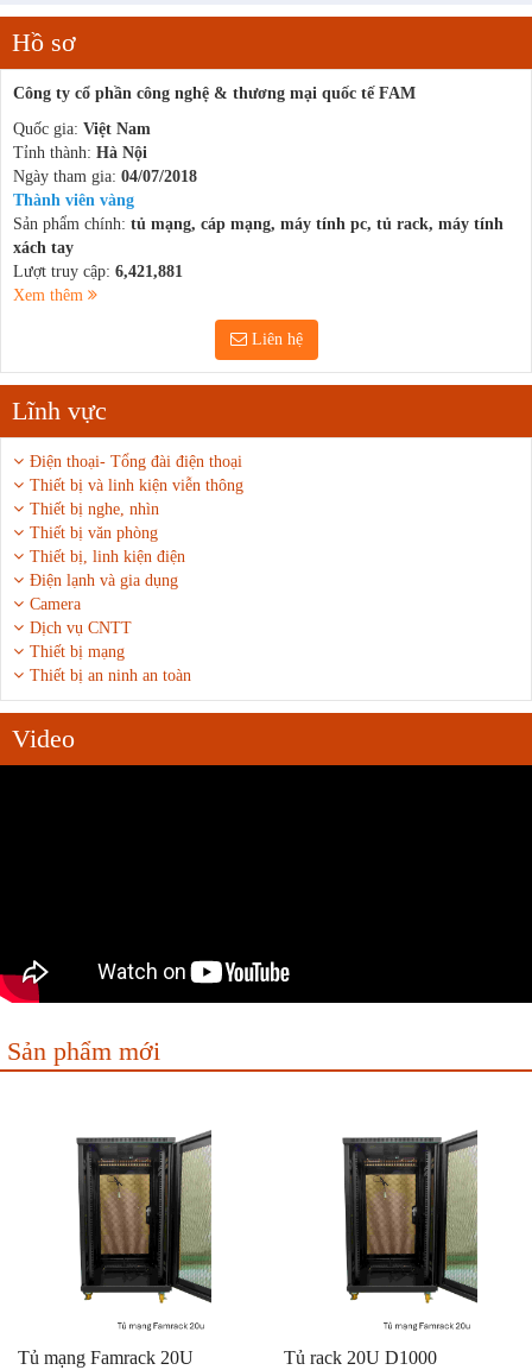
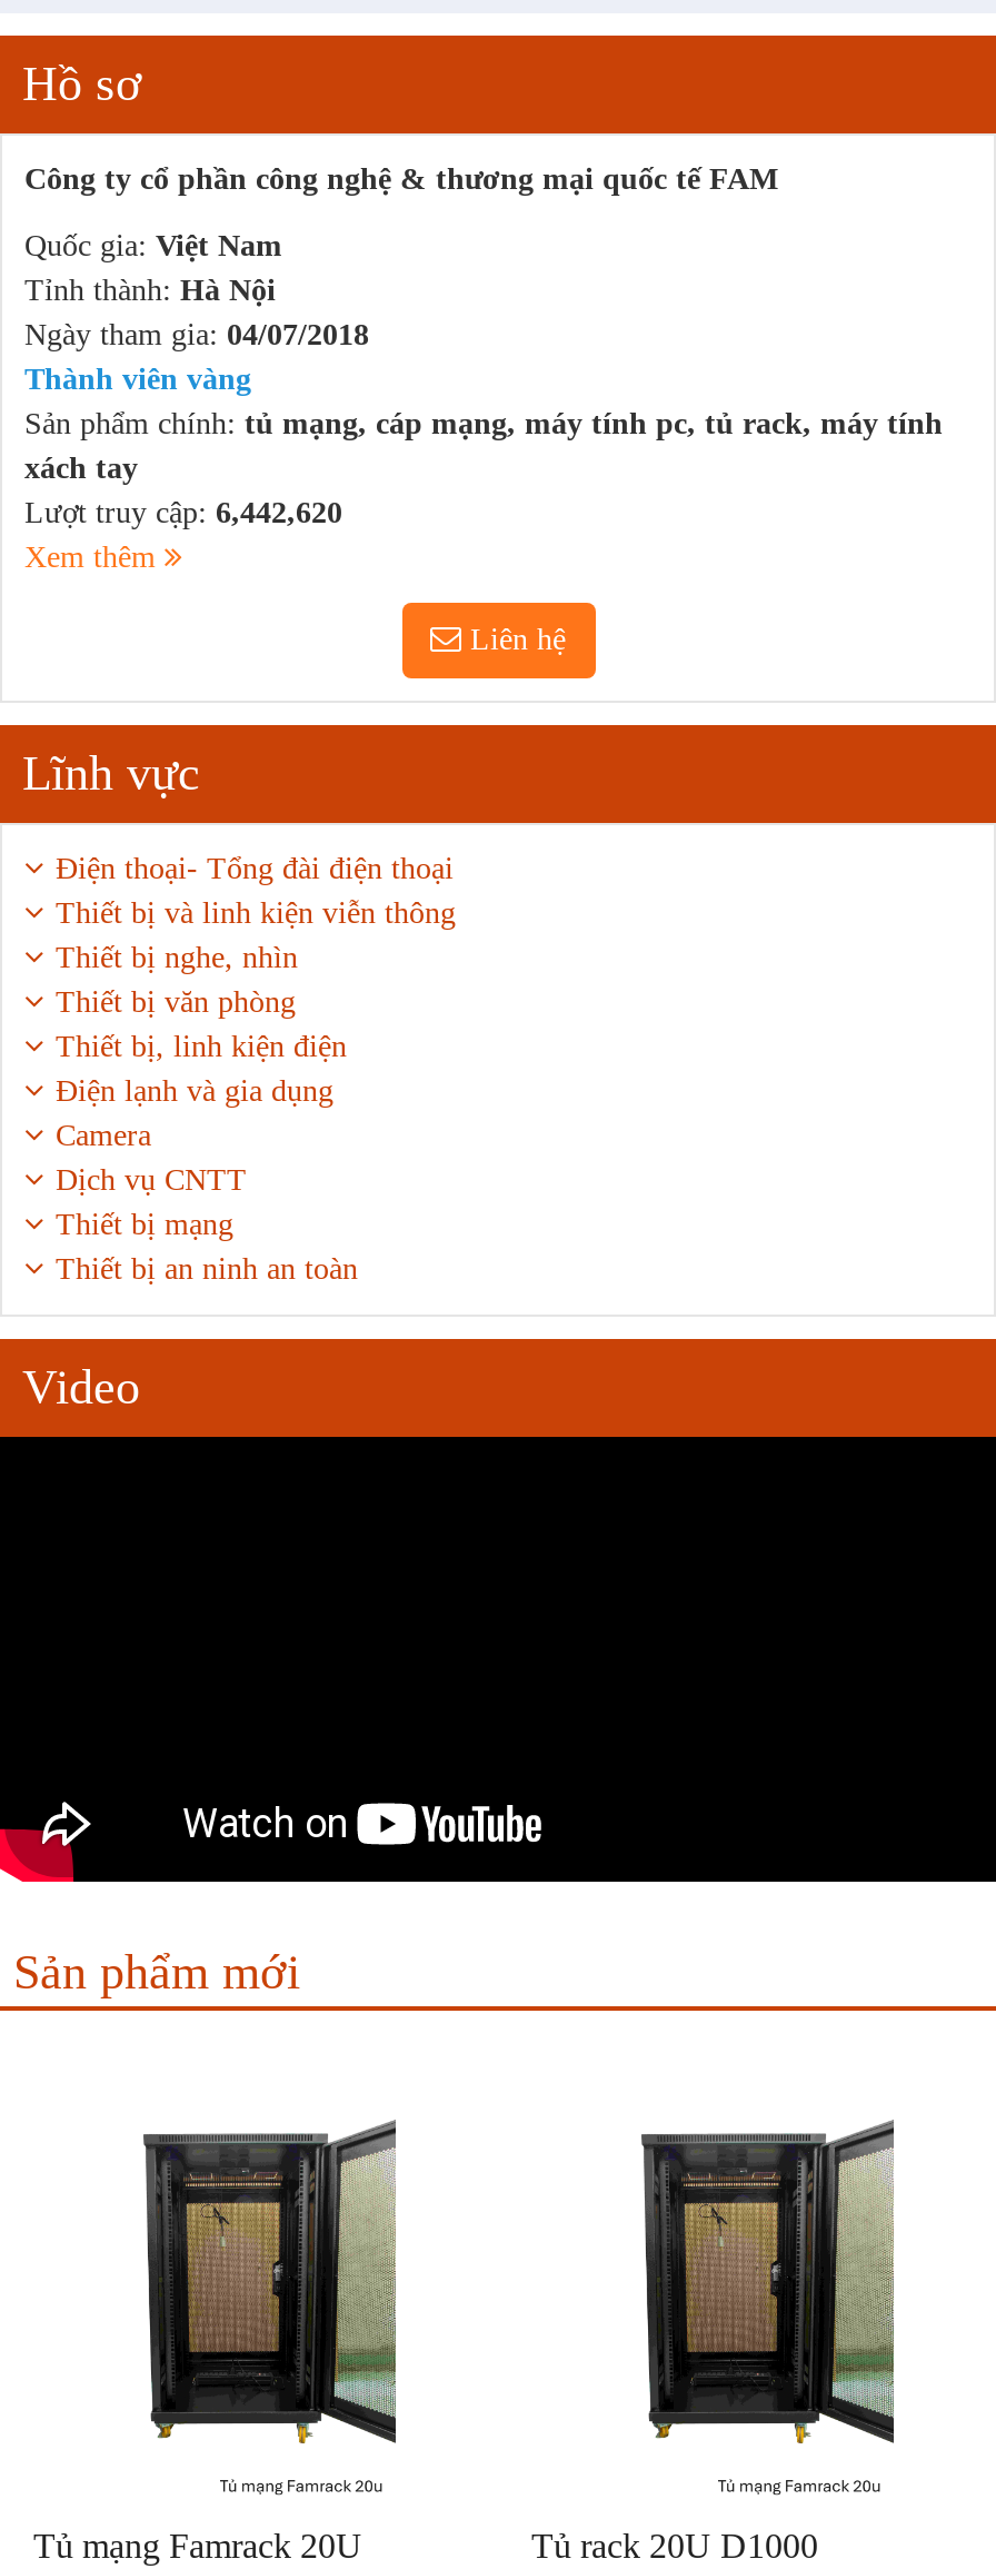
- Lượt truy cập: 6,421,881
+ Lượt truy cập: 6,442,620
